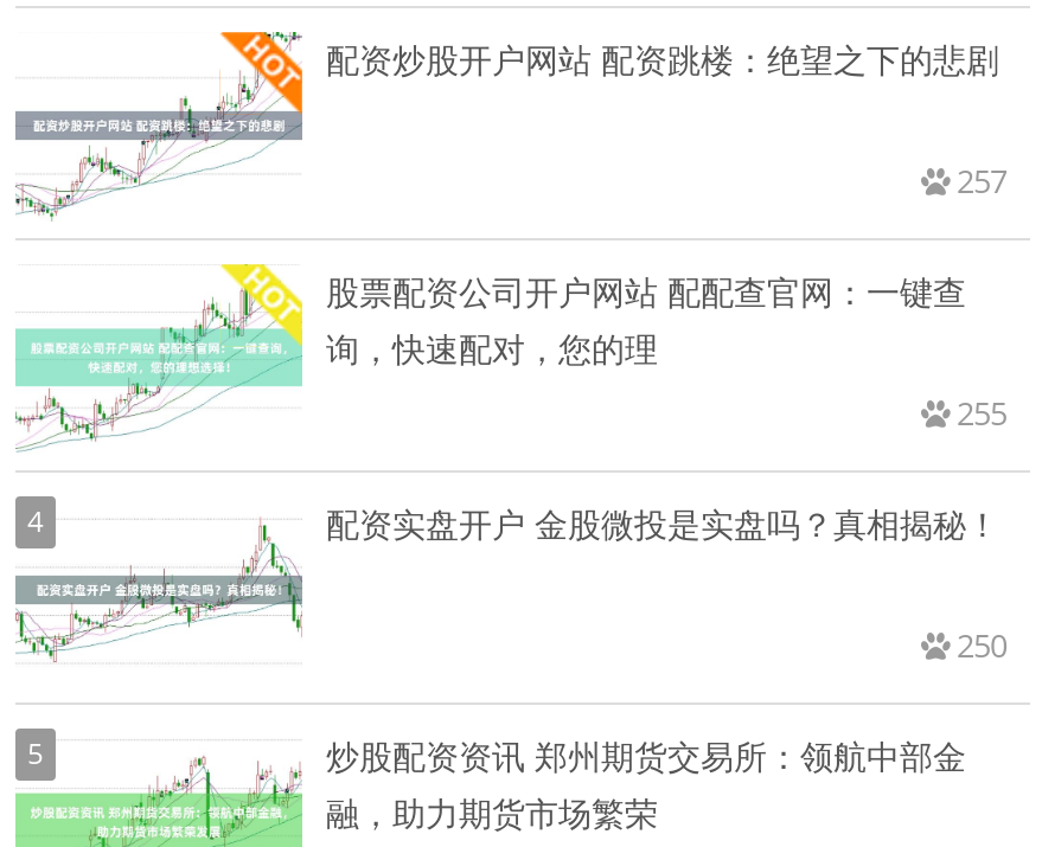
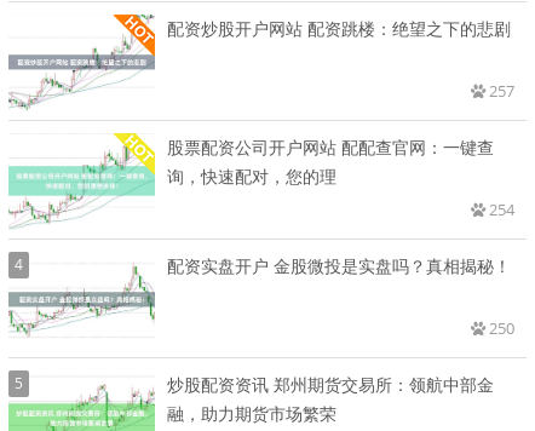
- 255
+ 254
